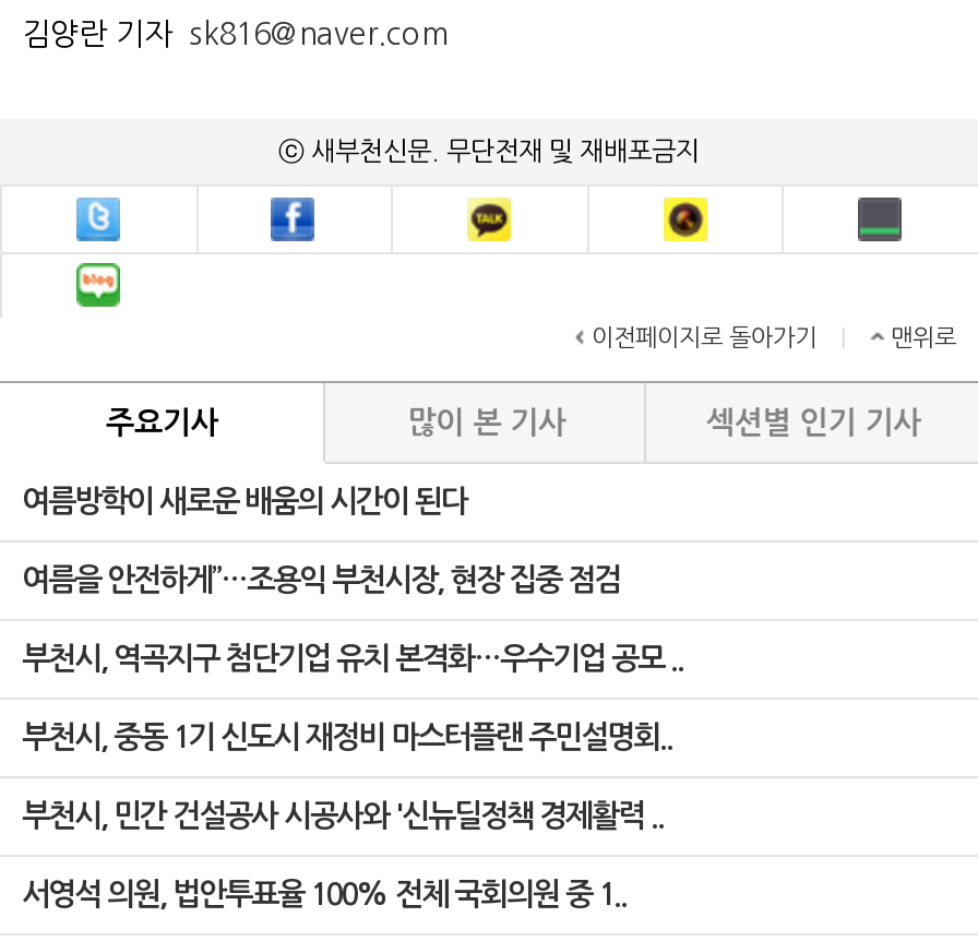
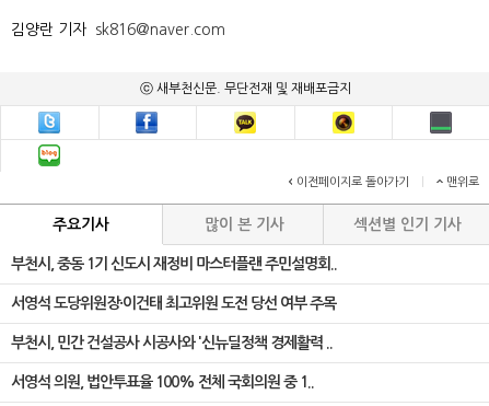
- 여름방학이 새로운 배움의 시간이 된다
- 여름을 안전하게”…조용익 부천시장, 현장 집중 점검
- 부천시, 역곡지구 첨단기업 유치 본격화…우수기업 공모 ..

moved up: 부천시, 중동 1기 신도시 재정비 마스터플랜 주민설명회..

+ 서영석 도당위원장·이건태 최고위원 도전 당선 여부 주목
